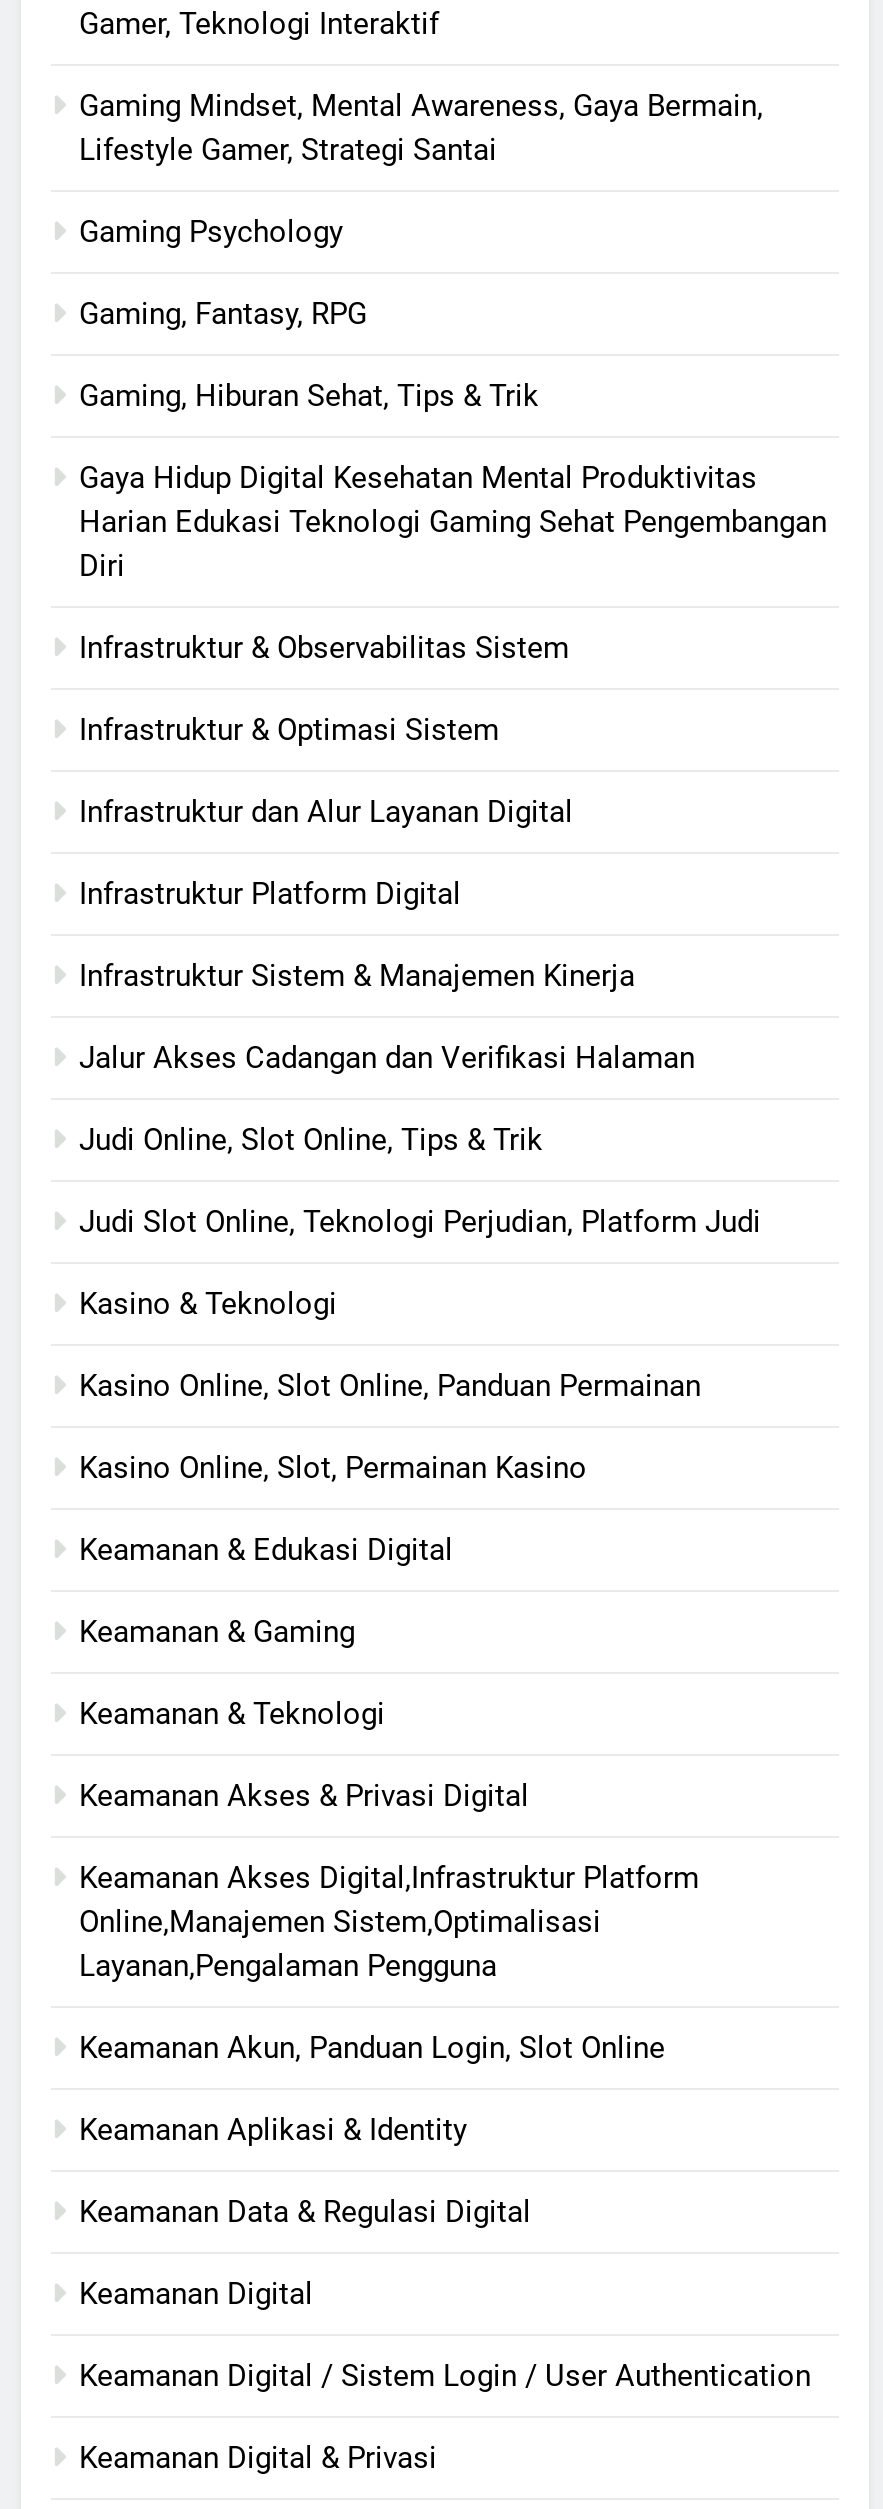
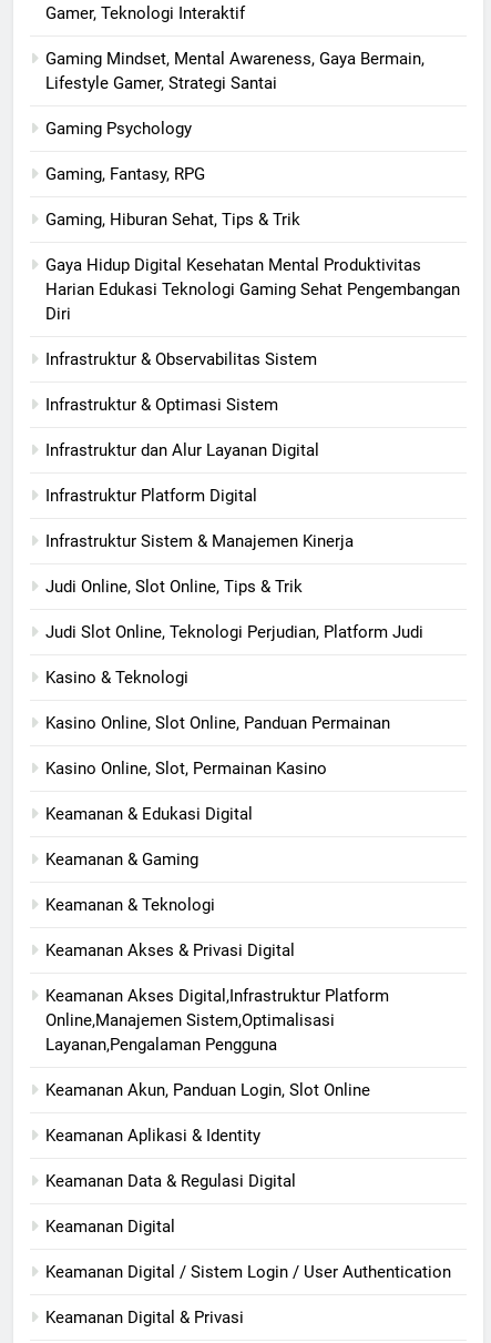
- Jalur Akses Cadangan dan Verifikasi Halaman
